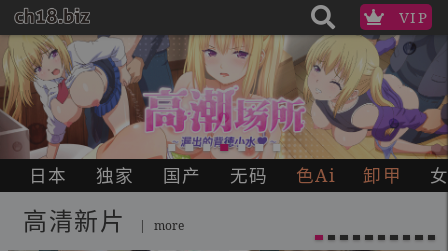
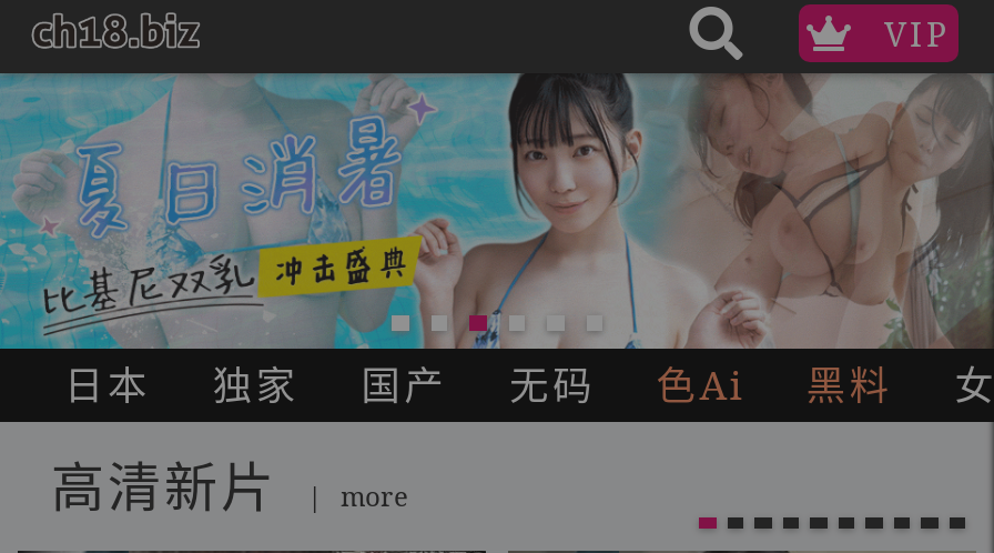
- [image]
- 卸甲
+ [image]
+ 黑料
